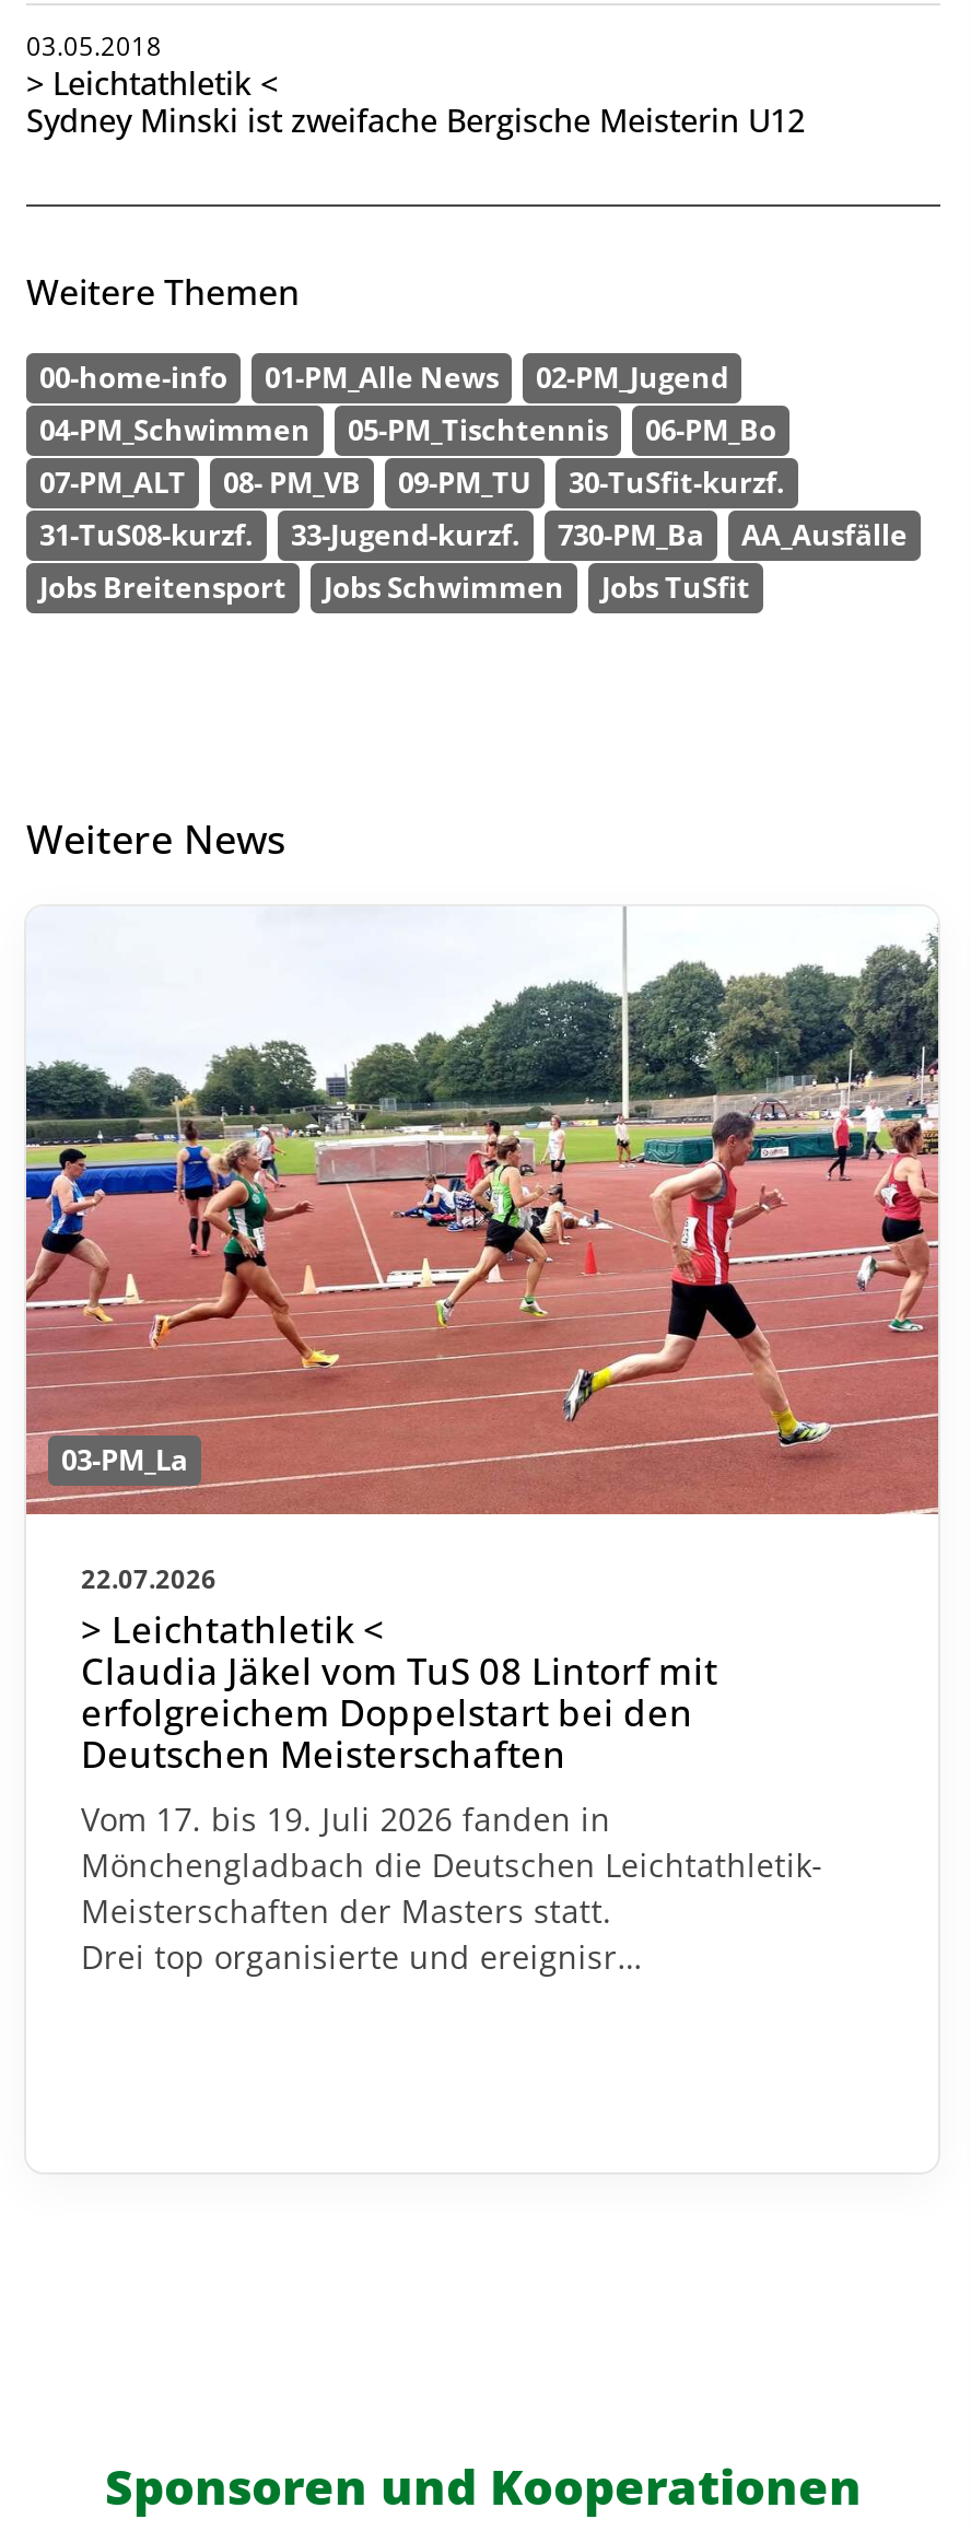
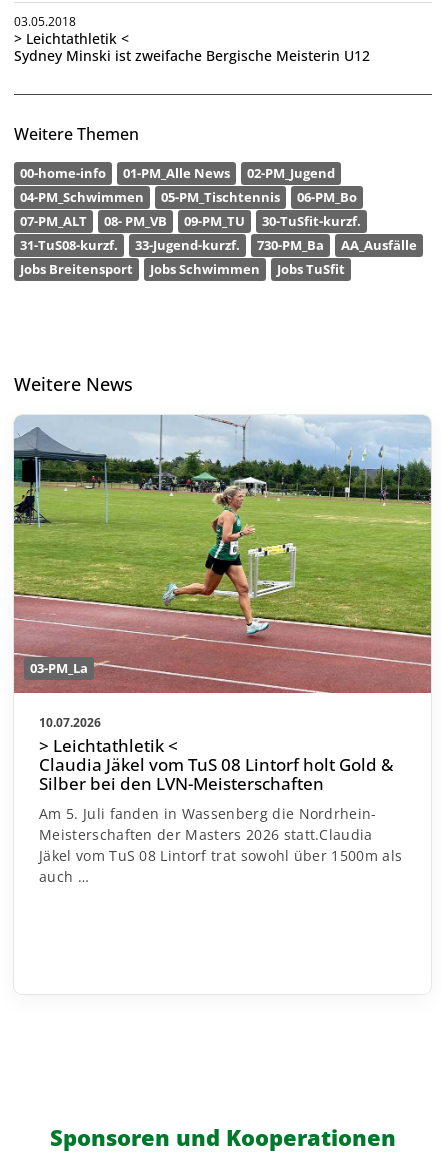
- [image]
- 22.07.2026
+ [image]
+ 10.07.2026

- Claudia Jäkel vom TuS 08 Lintorf mit
- erfolgreichem Doppelstart bei den
- Deutschen Meisterschaften
- Vom 17. bis 19. Juli 2026 fanden in
- Mönchengladbach die Deutschen Leichtathletik-
- Meisterschaften der Masters statt.
- Drei top organisierte und ereignisr…
+ Claudia Jäkel vom TuS 08 Lintorf holt Gold &
+ Silber bei den LVN-Meisterschaften
+ Am 5. Juli fanden in Wassenberg die Nordrhein-
+ Meisterschaften der Masters 2026 statt.Claudia
+ Jäkel vom TuS 08 Lintorf trat sowohl über 1500m als
+ auch …
